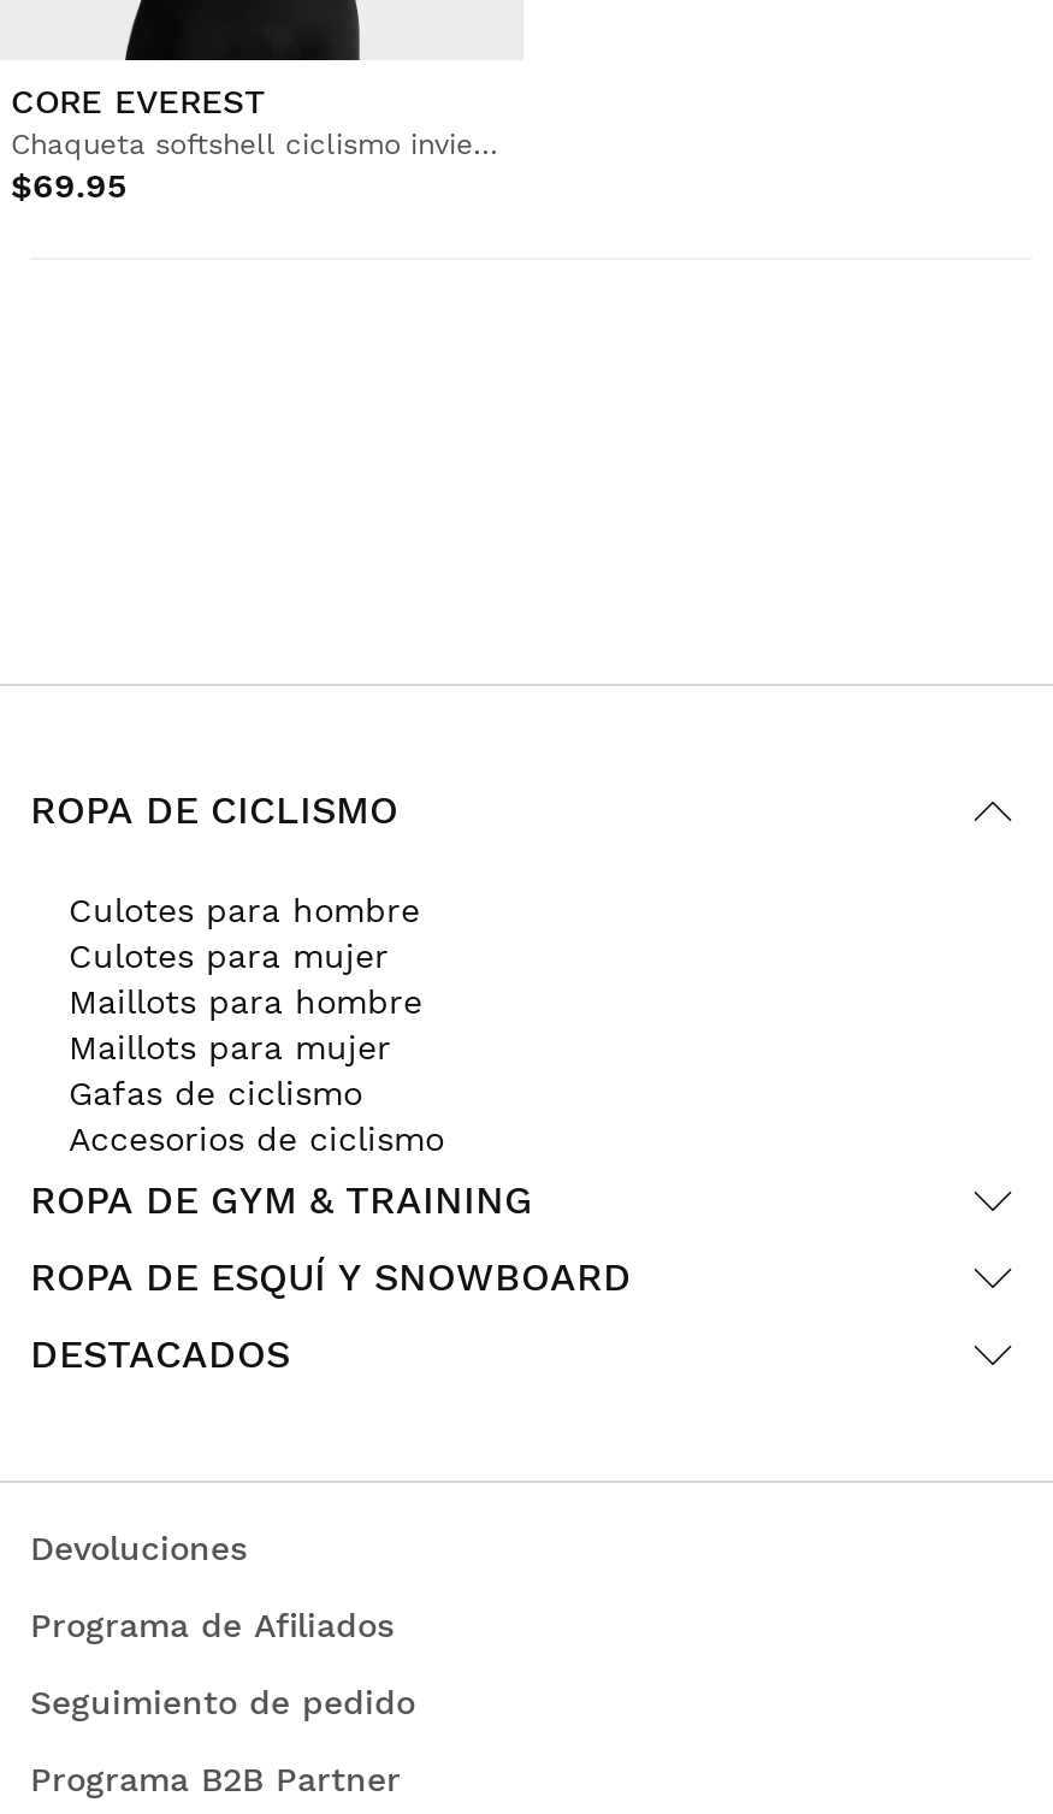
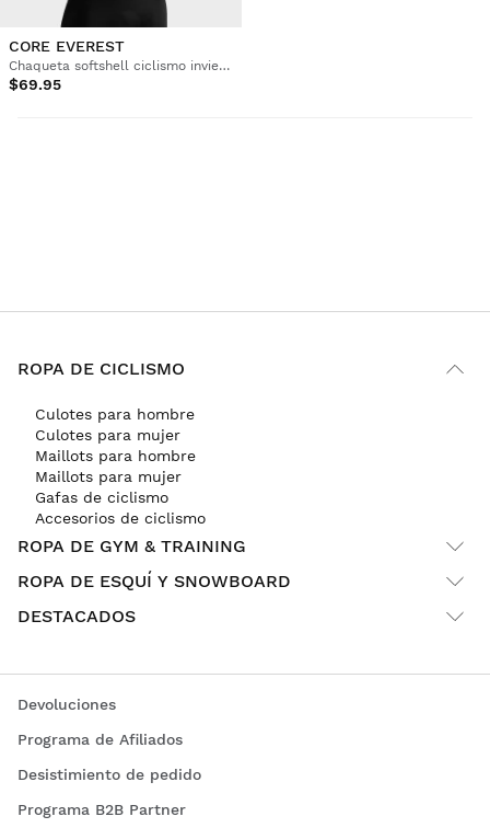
- Seguimiento de pedido
+ Desistimiento de pedido
